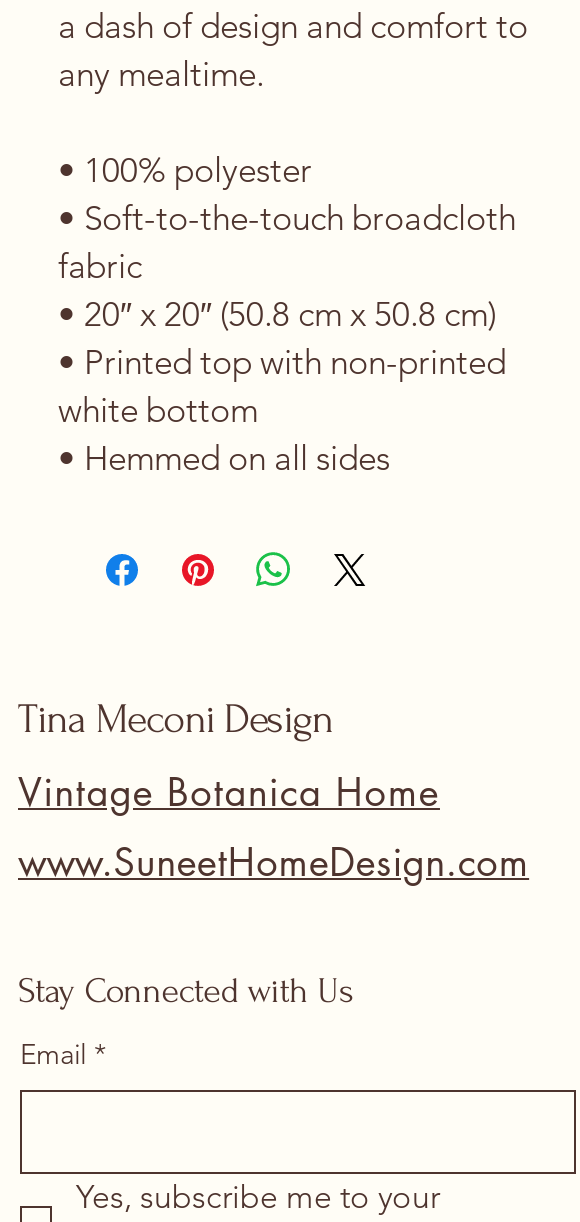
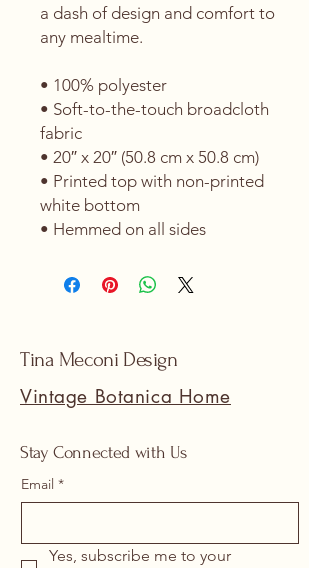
- www.SuneetHomeDesign.com
